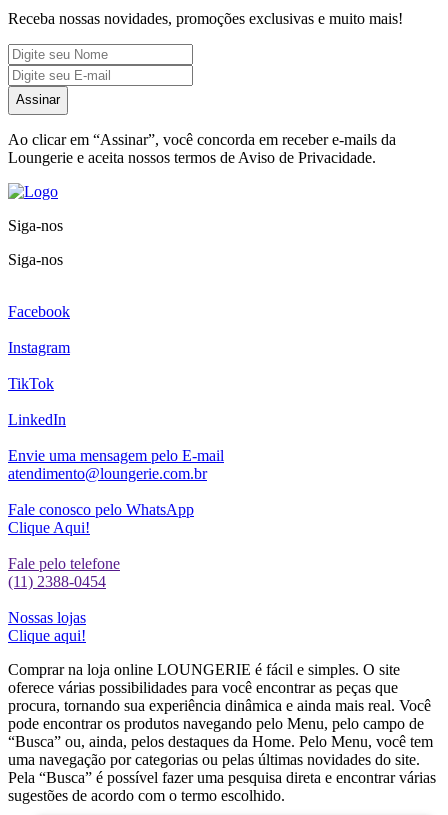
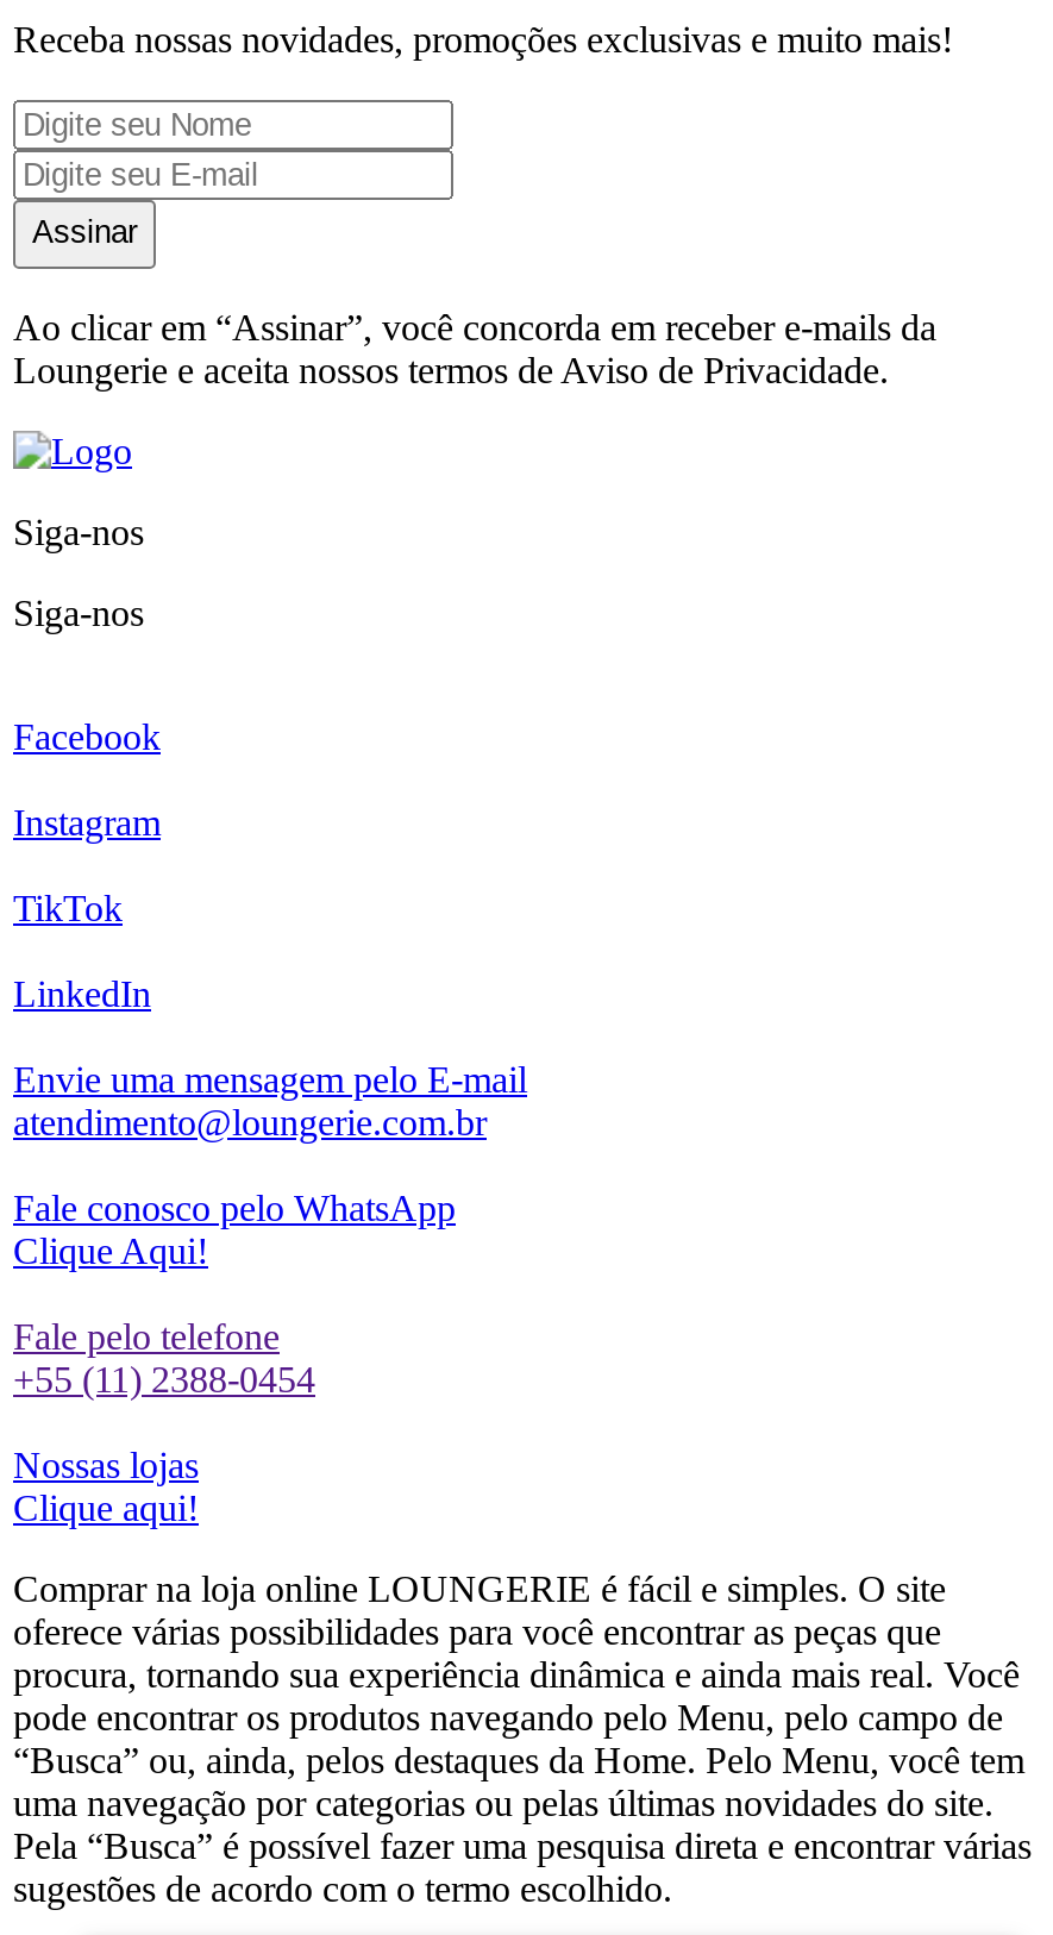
- (11) 2388-0454
+ +55 (11) 2388-0454
